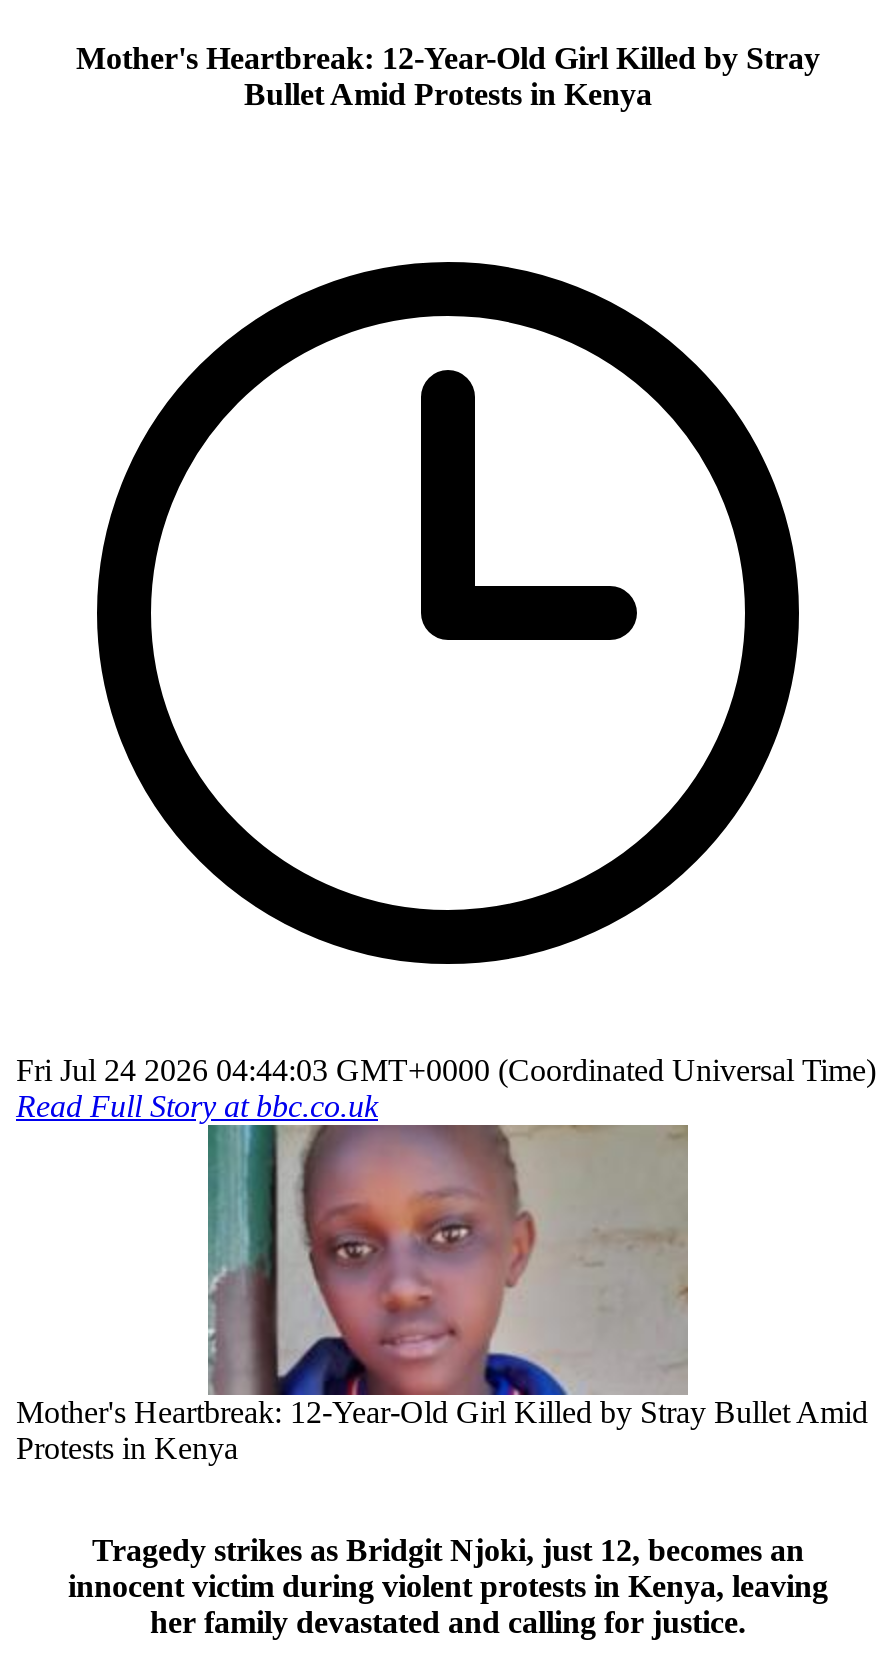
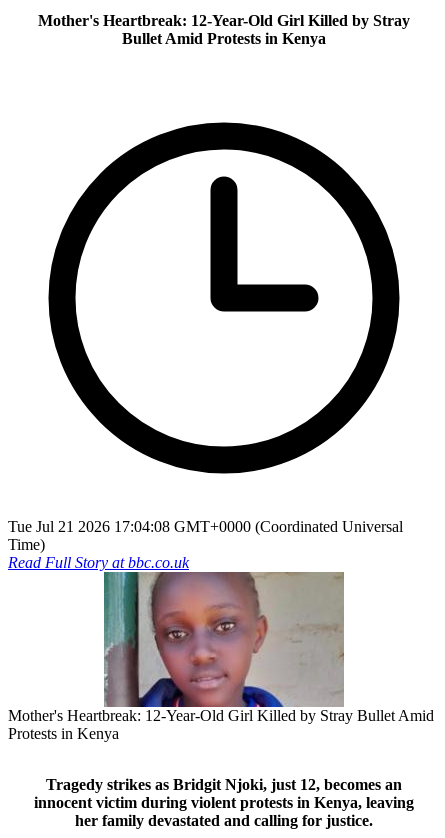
- Fri Jul 24 2026 04:44:03 GMT+0000 (Coordinated Universal Time)
+ Tue Jul 21 2026 17:04:08 GMT+0000 (Coordinated Universal
+ Time)
